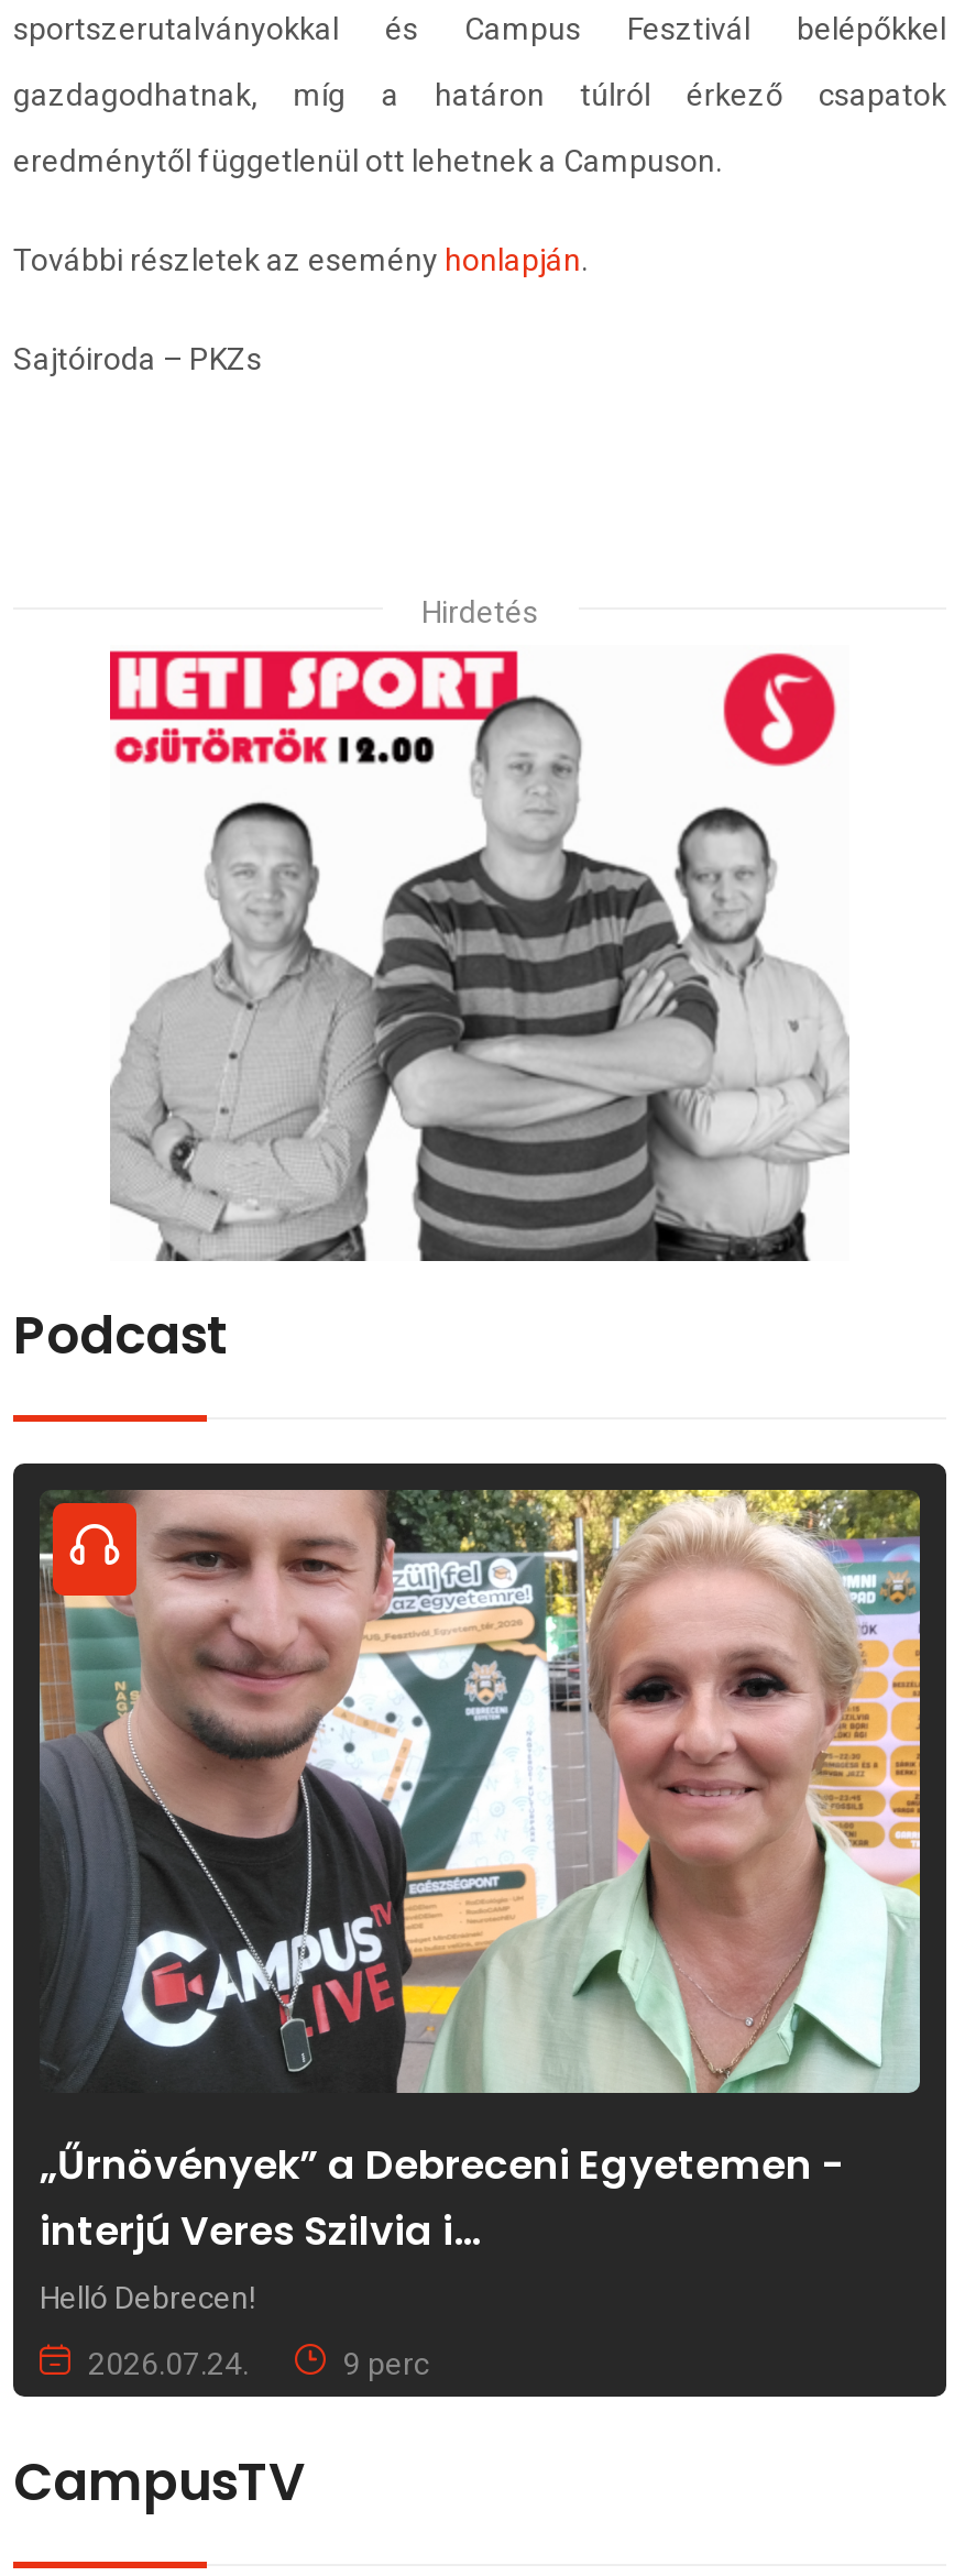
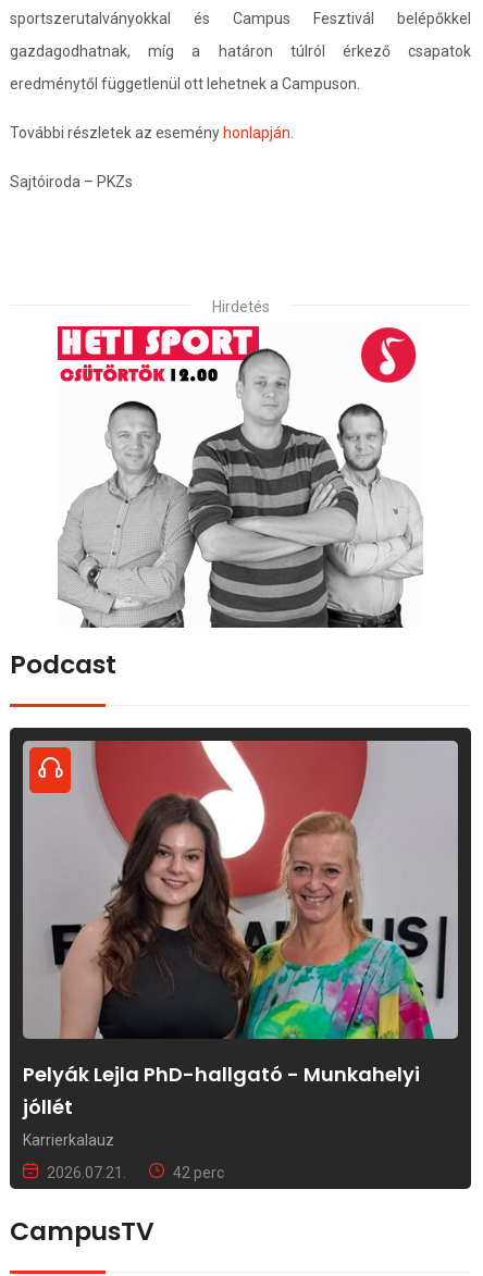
- [image]
- „Űrnövények” a Debreceni Egyetemen -
- interjú Veres Szilvia i...
- Helló Debrecen!
+ [image]
+ Pelyák Lejla PhD-hallgató - Munkahelyi
+ jóllét
+ Karrierkalauz

- 2026.07.24.
- 9 perc
+ 2026.07.21.
+ 42 perc
